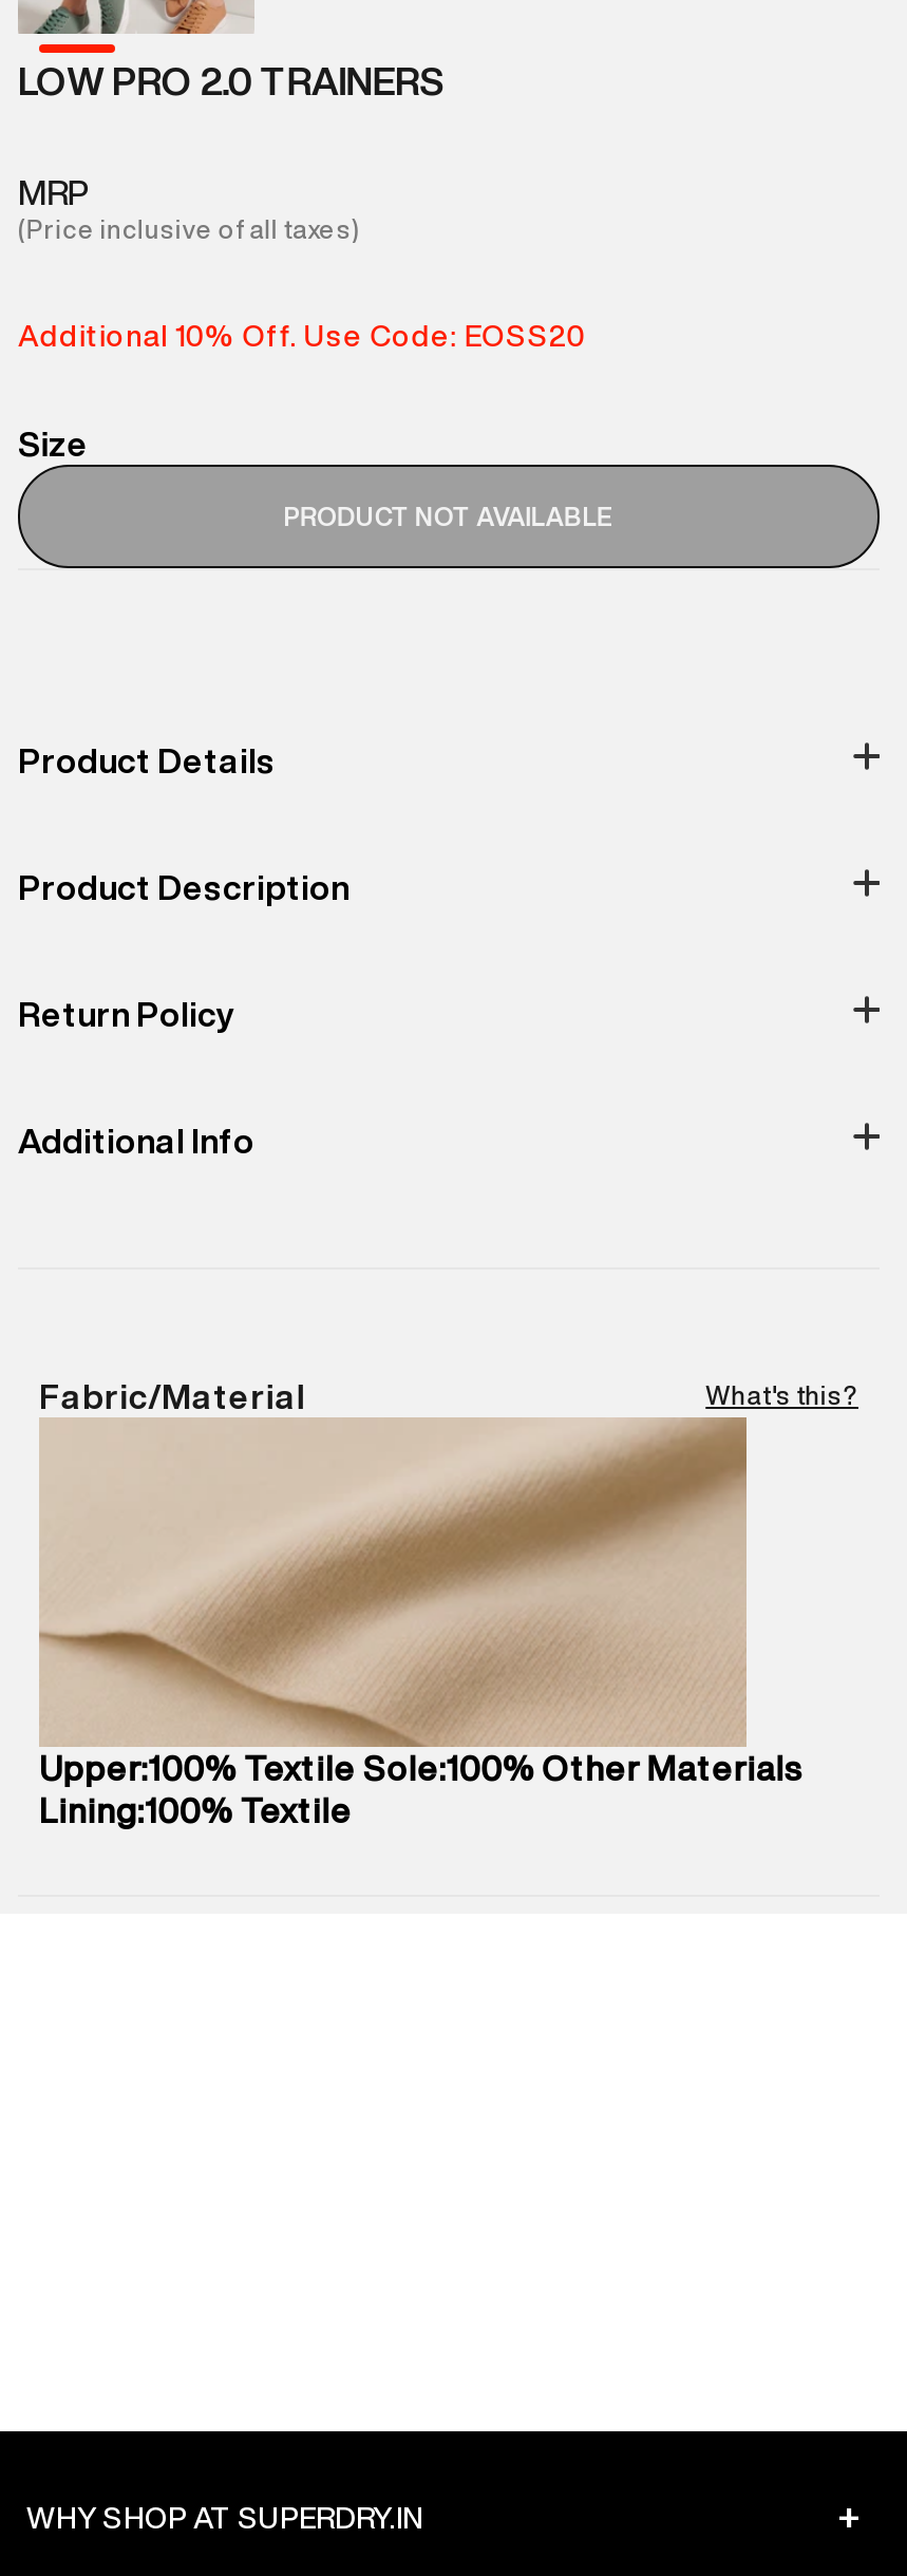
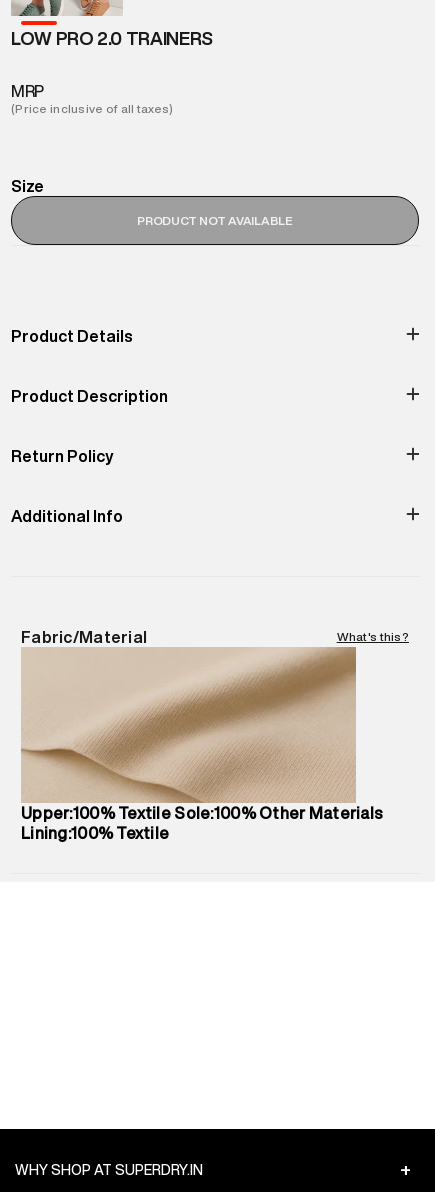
- Additional 10% Off. Use Code: EOSS20
